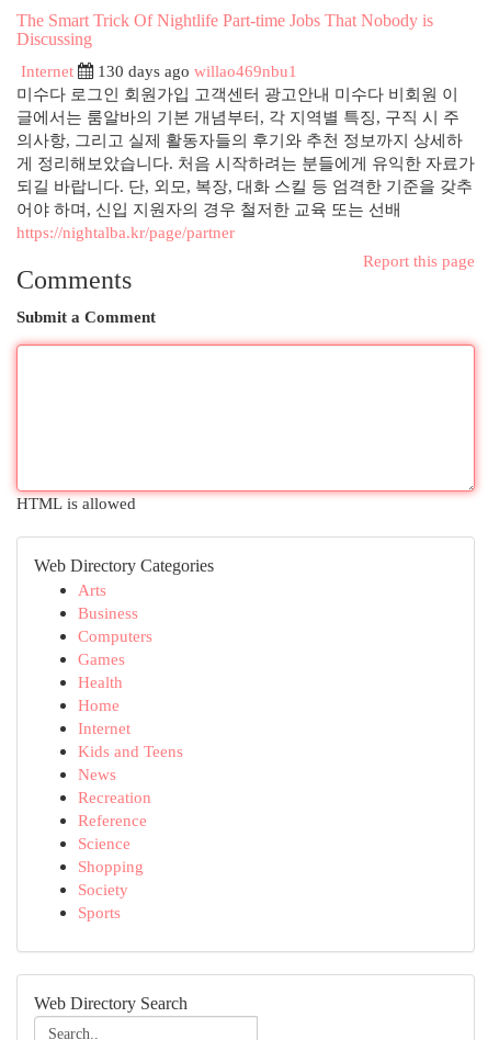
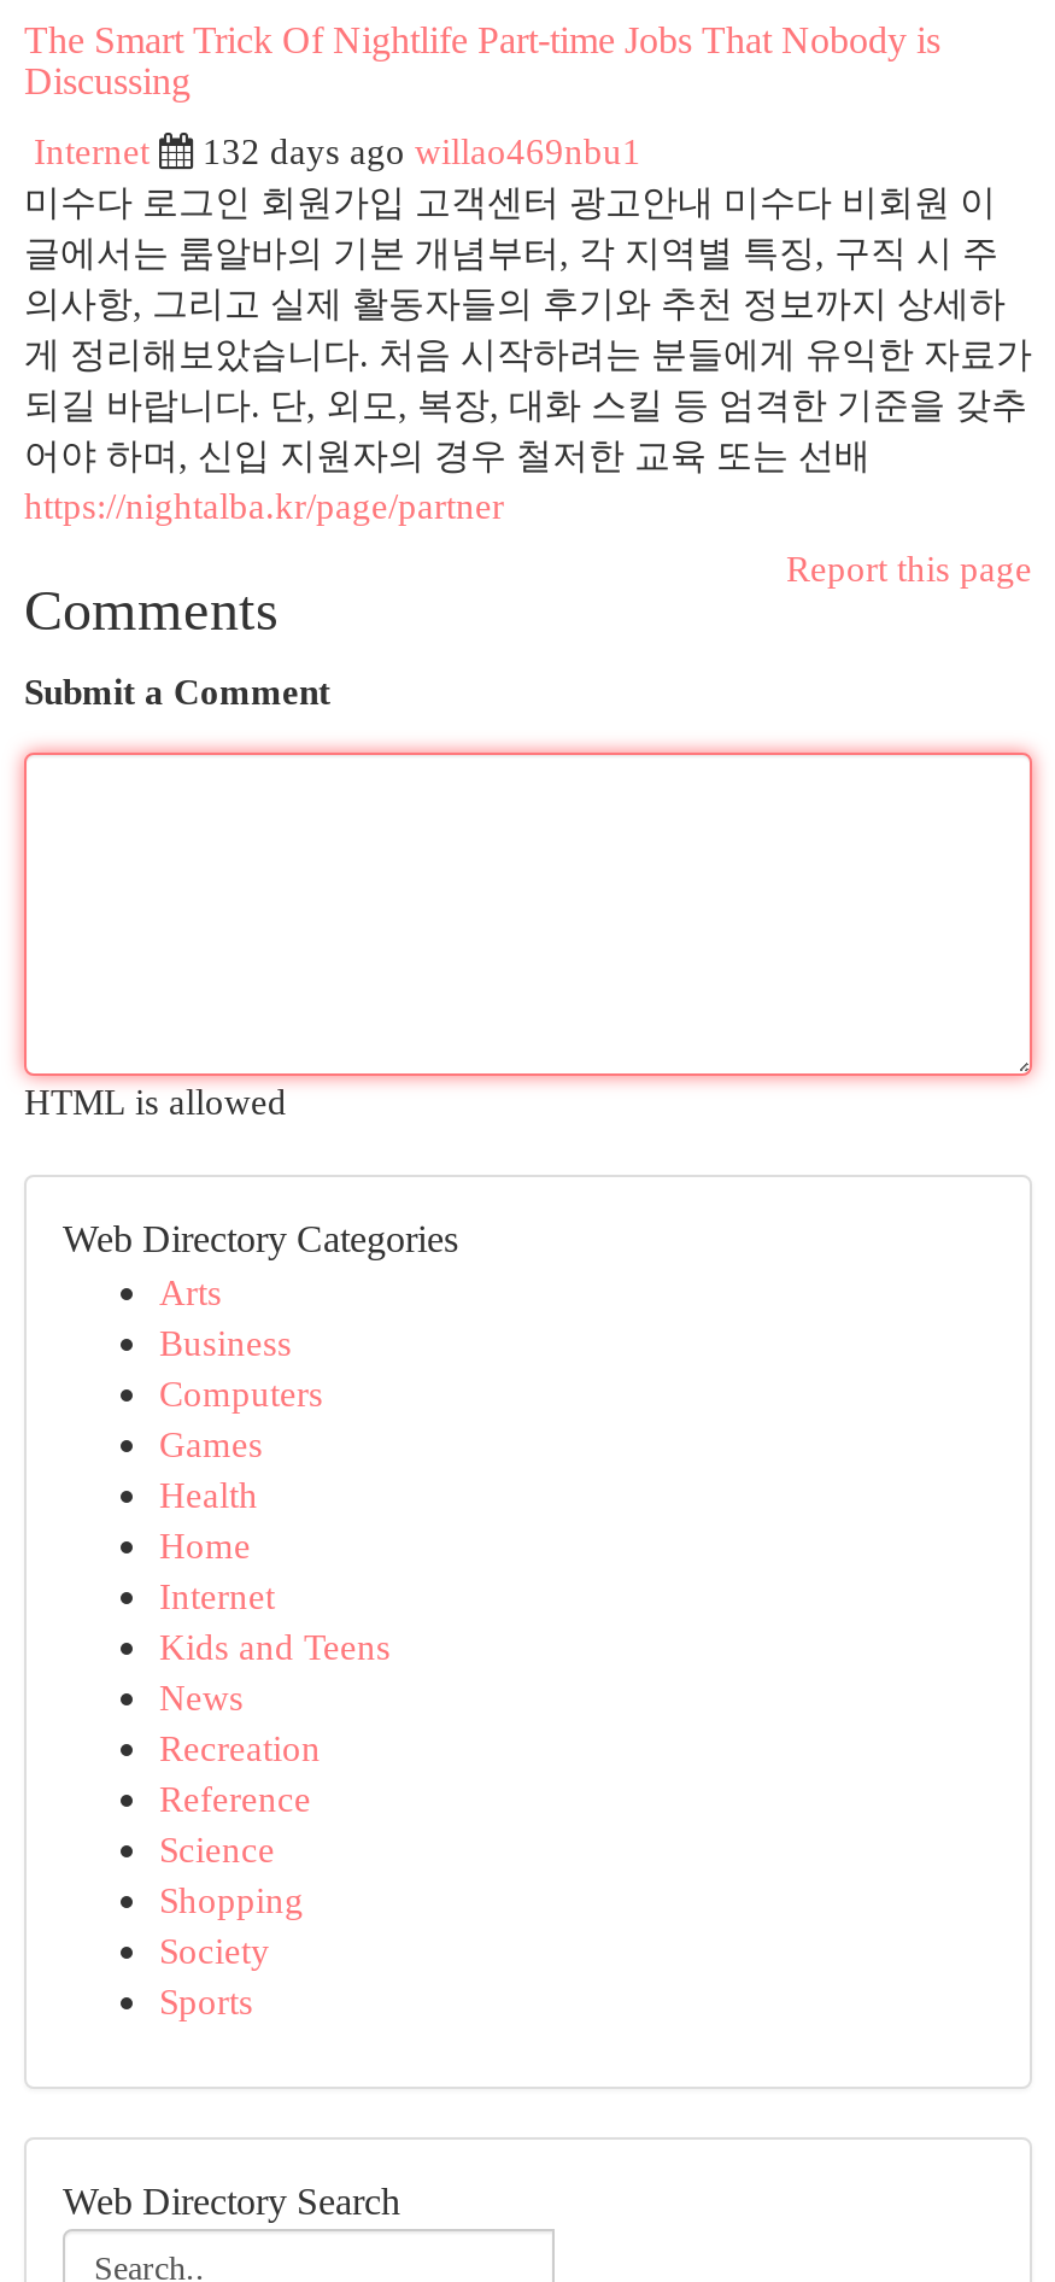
- 130 days ago willao469nbu1
+ 132 days ago willao469nbu1
